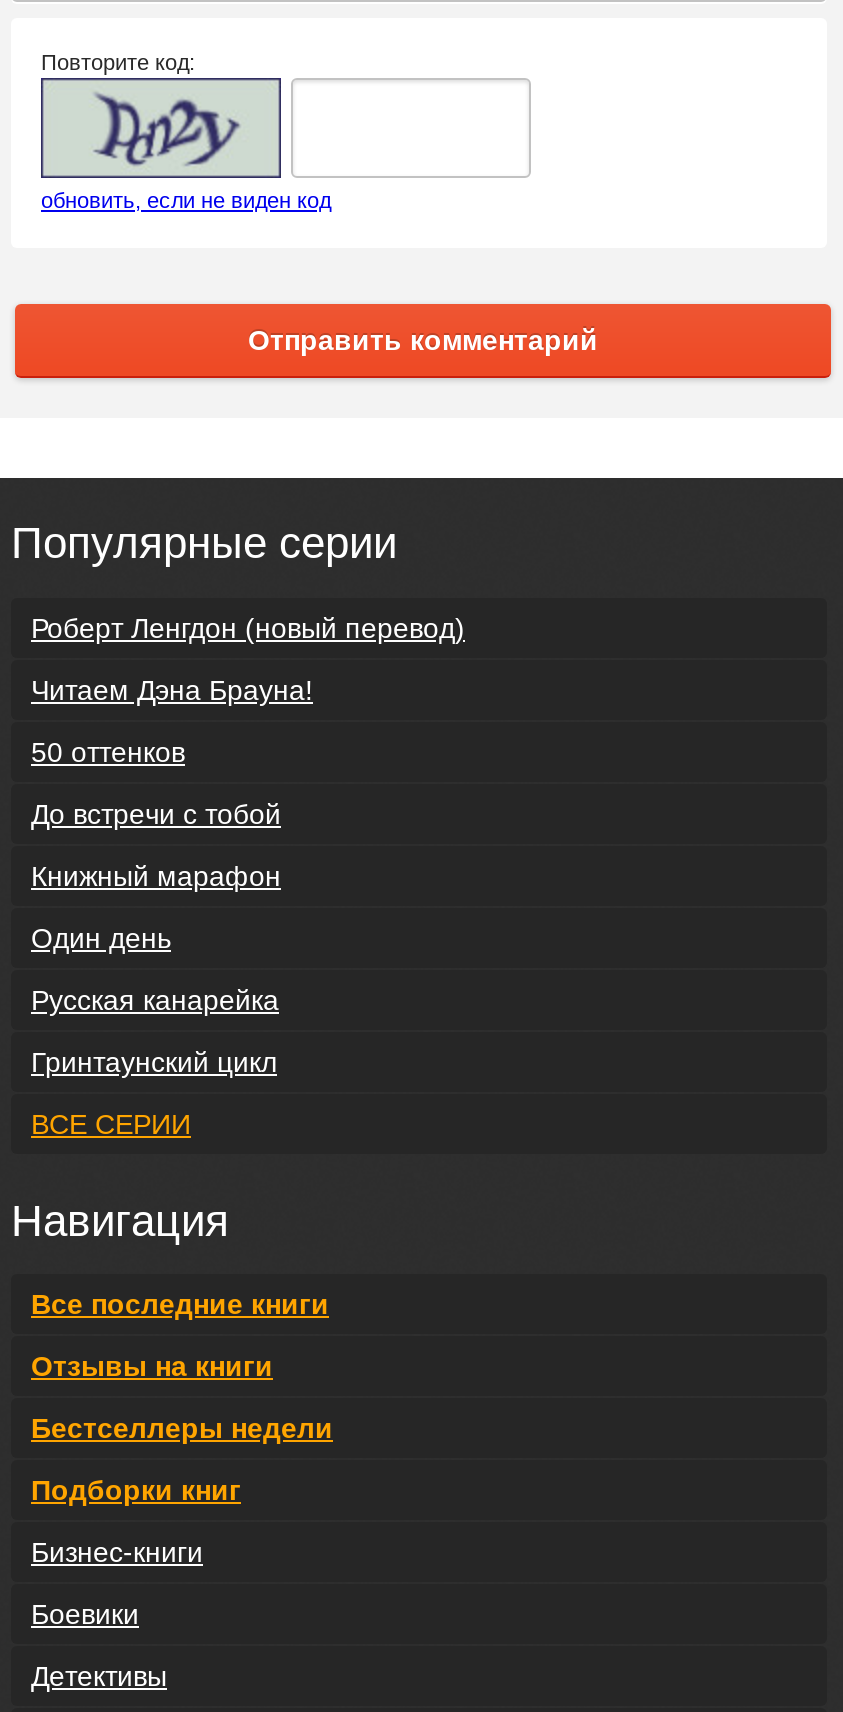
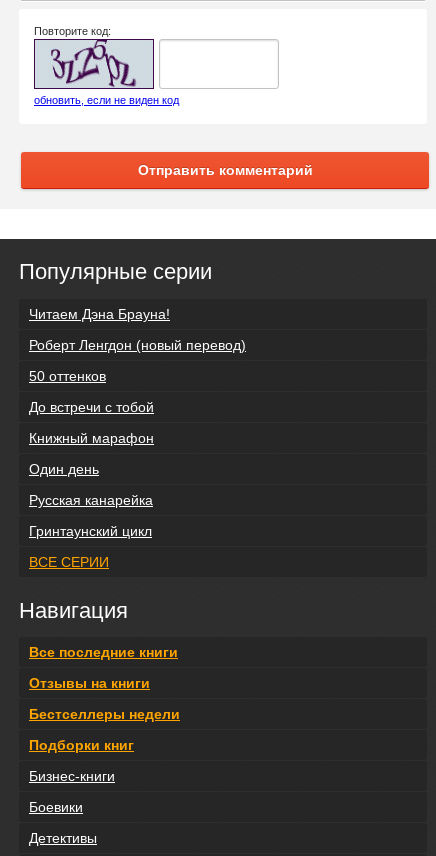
- [image]
+ [image]

moved down: Роберт Ленгдон (новый перевод)

moved up: Читаем Дэна Брауна!
